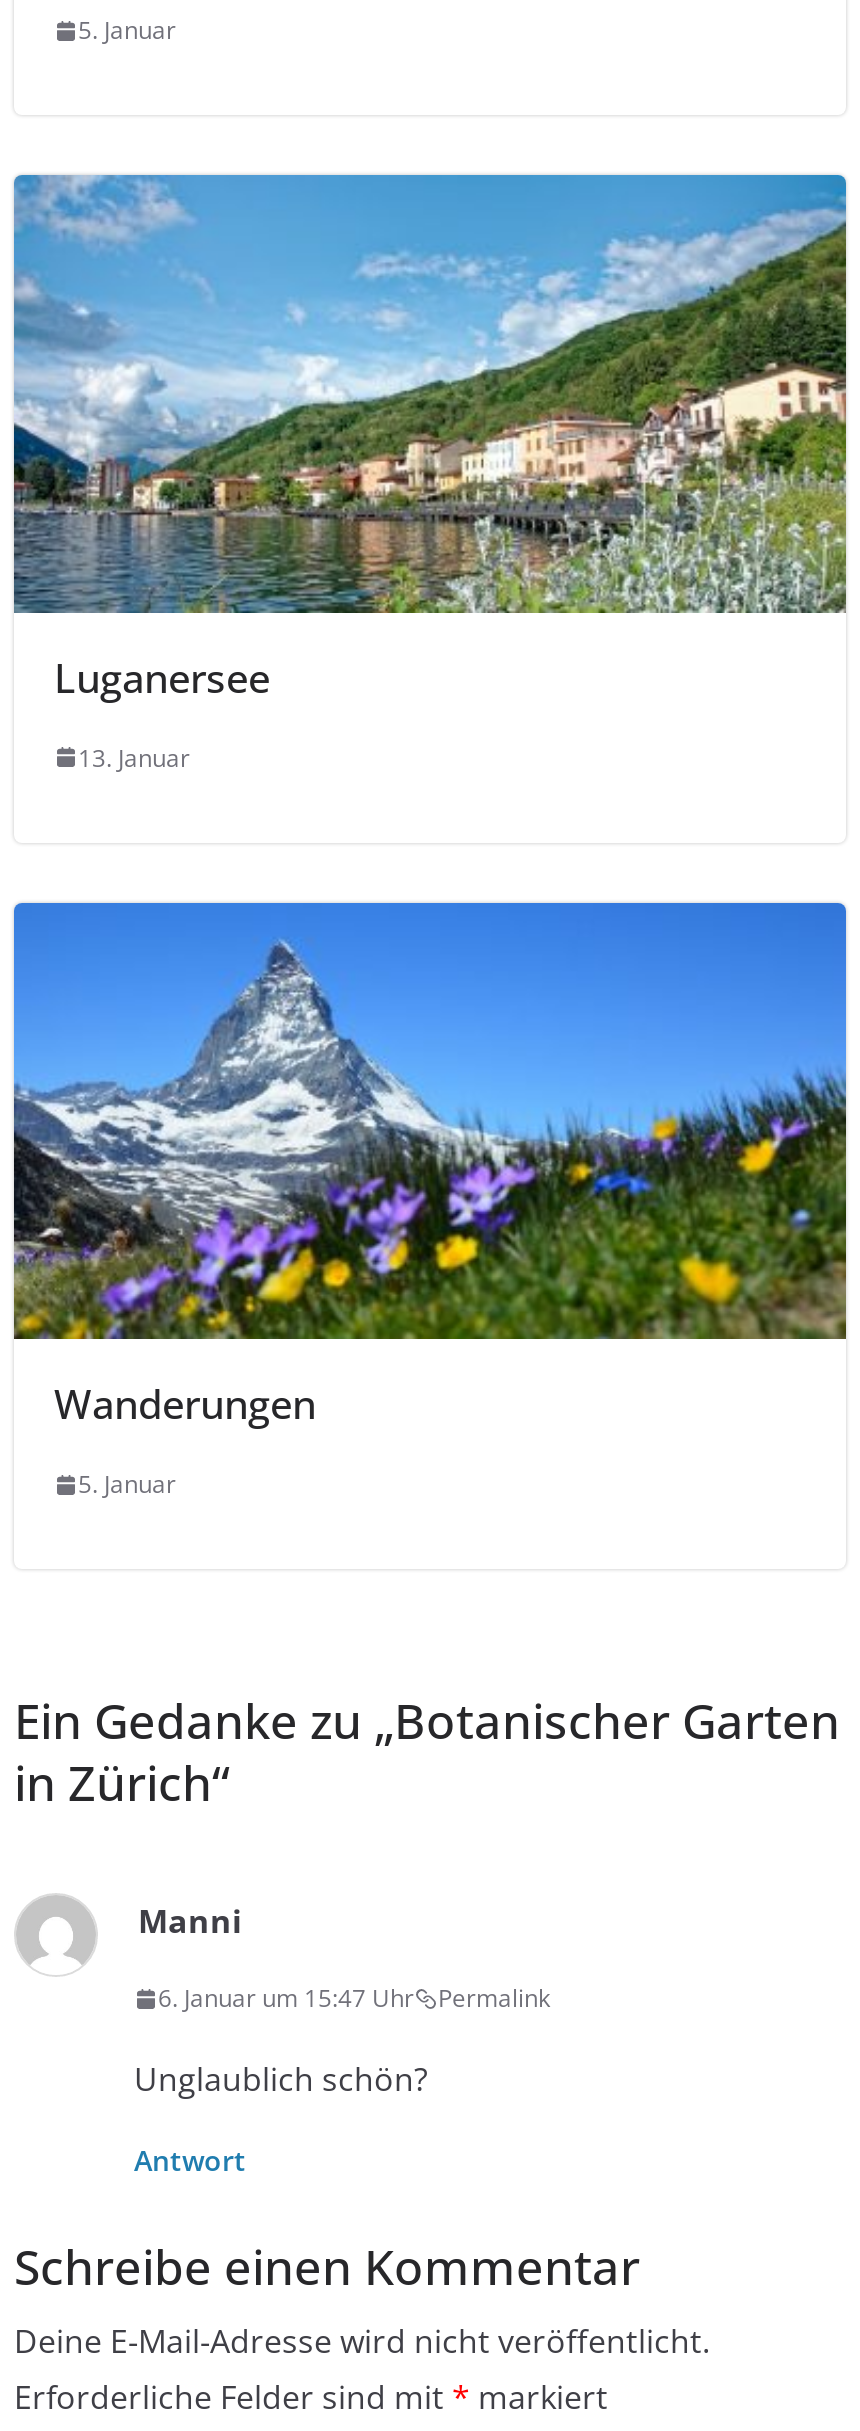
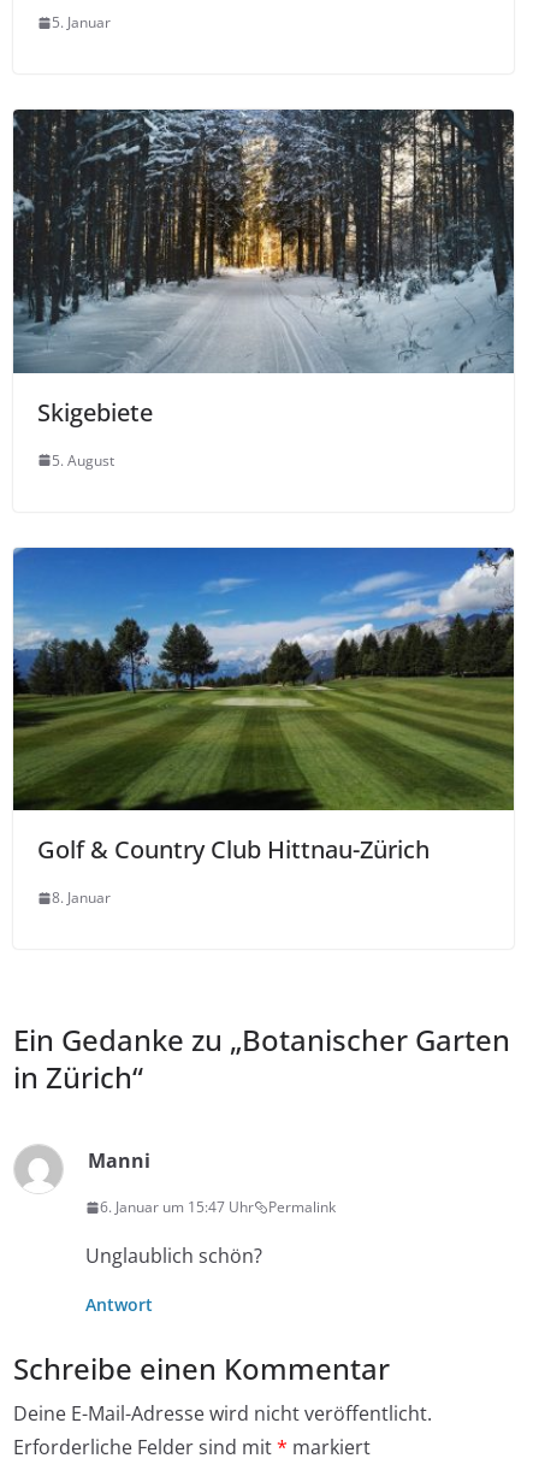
- [image]
- Luganersee
+ [image]
+ Skigebiete

- 13. Januar
+ 5. August

- [image]
- Wanderungen
+ [image]
+ Golf & Country Club Hittnau-Zürich

- 5. Januar
+ 8. Januar
